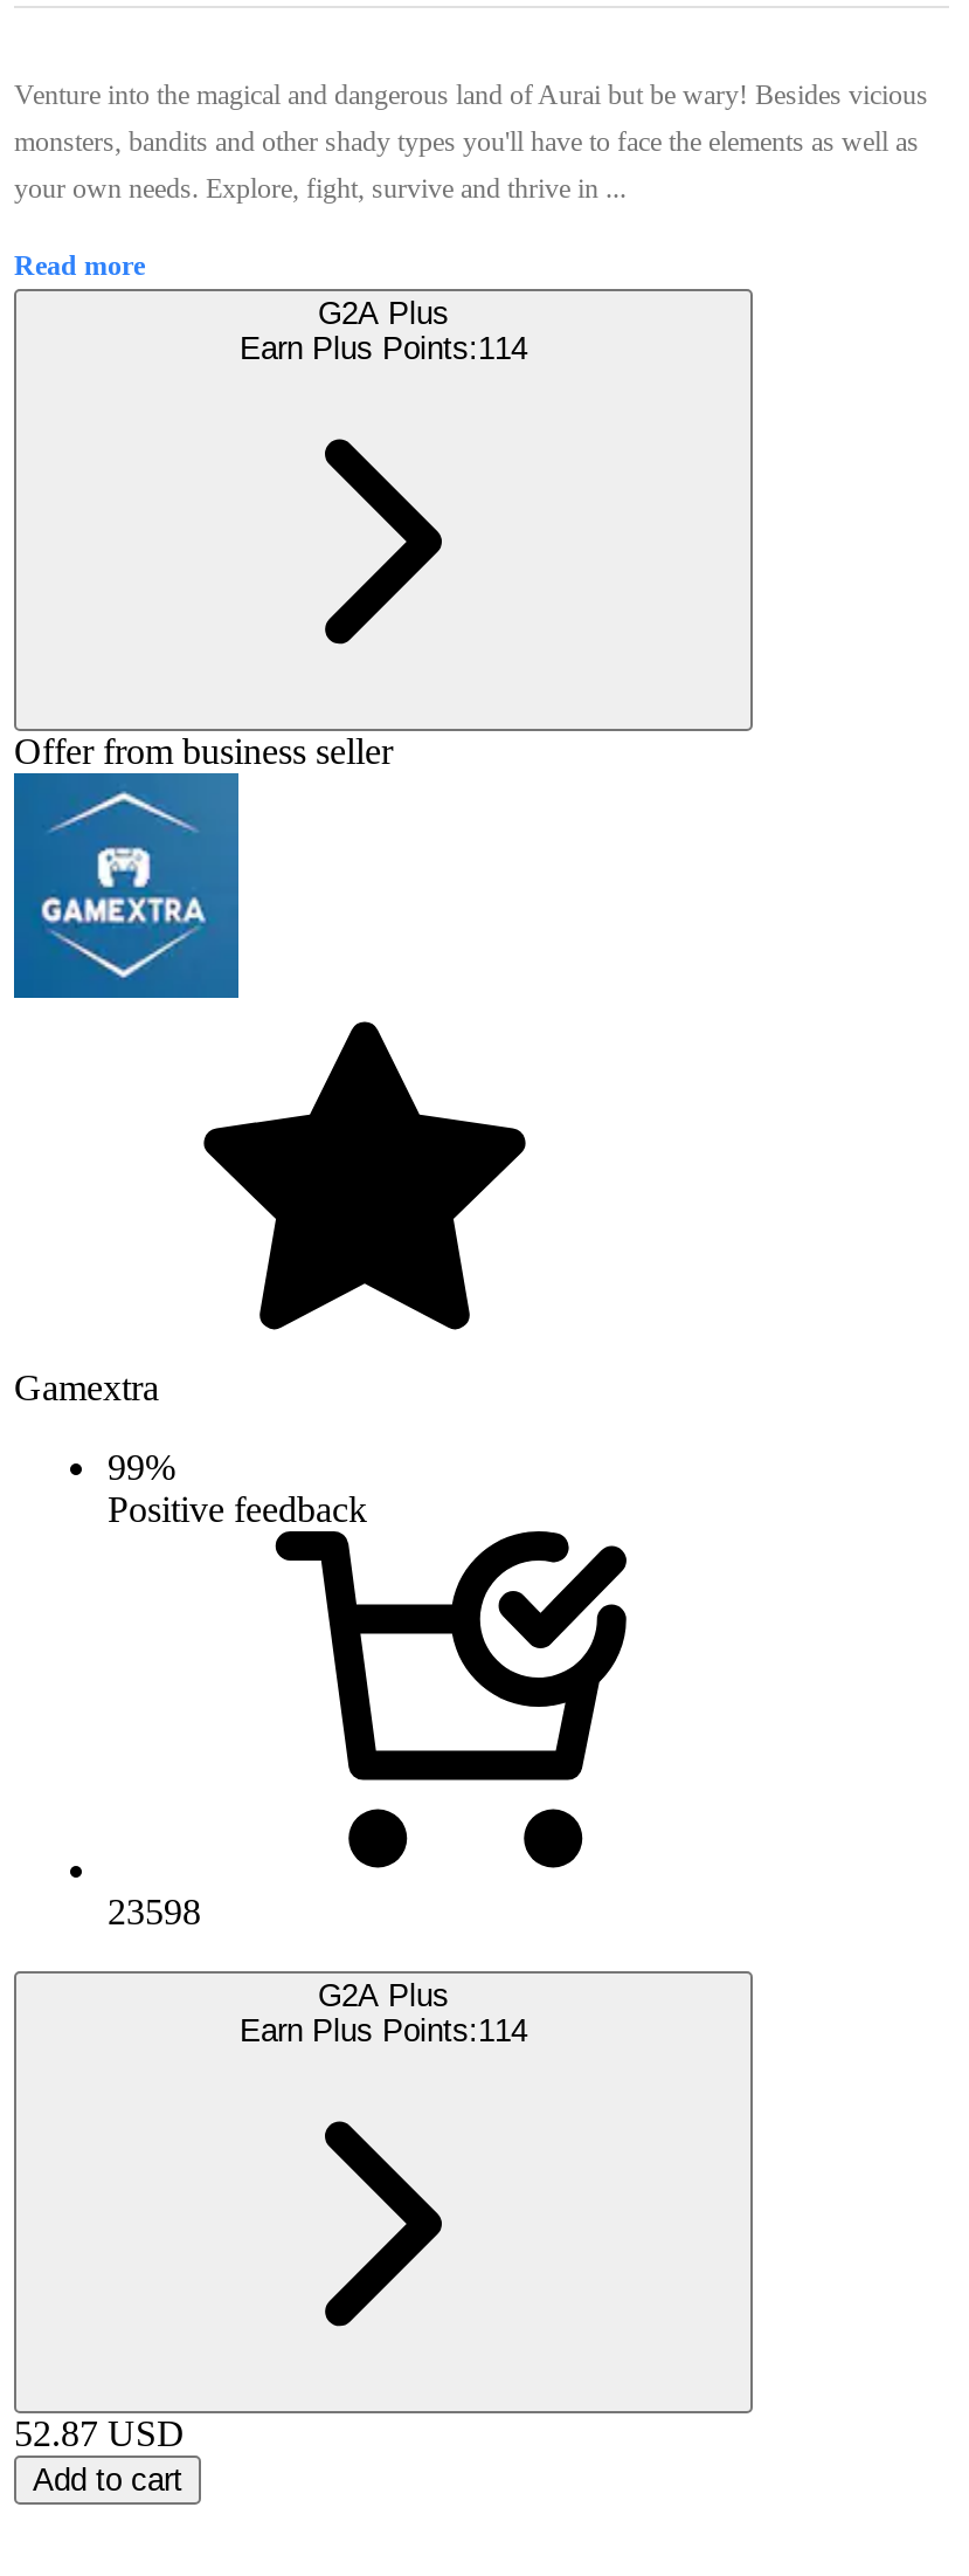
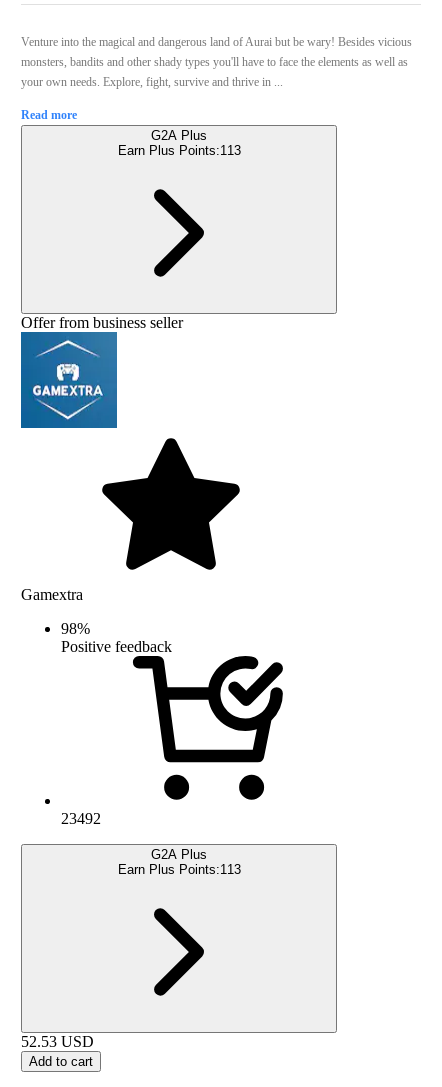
- Earn Plus Points:114
+ Earn Plus Points:113

- 99%
+ 98%

- 23598
+ 23492

- Earn Plus Points:114
+ Earn Plus Points:113

- 52.87 USD
+ 52.53 USD
